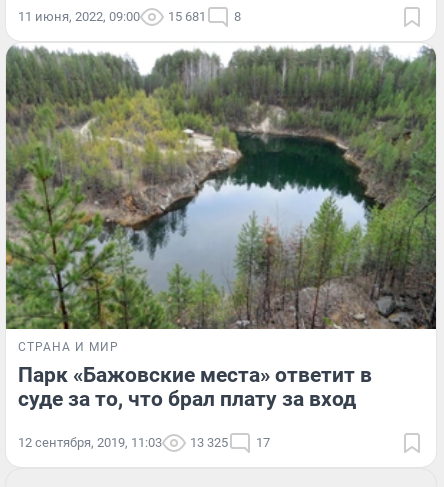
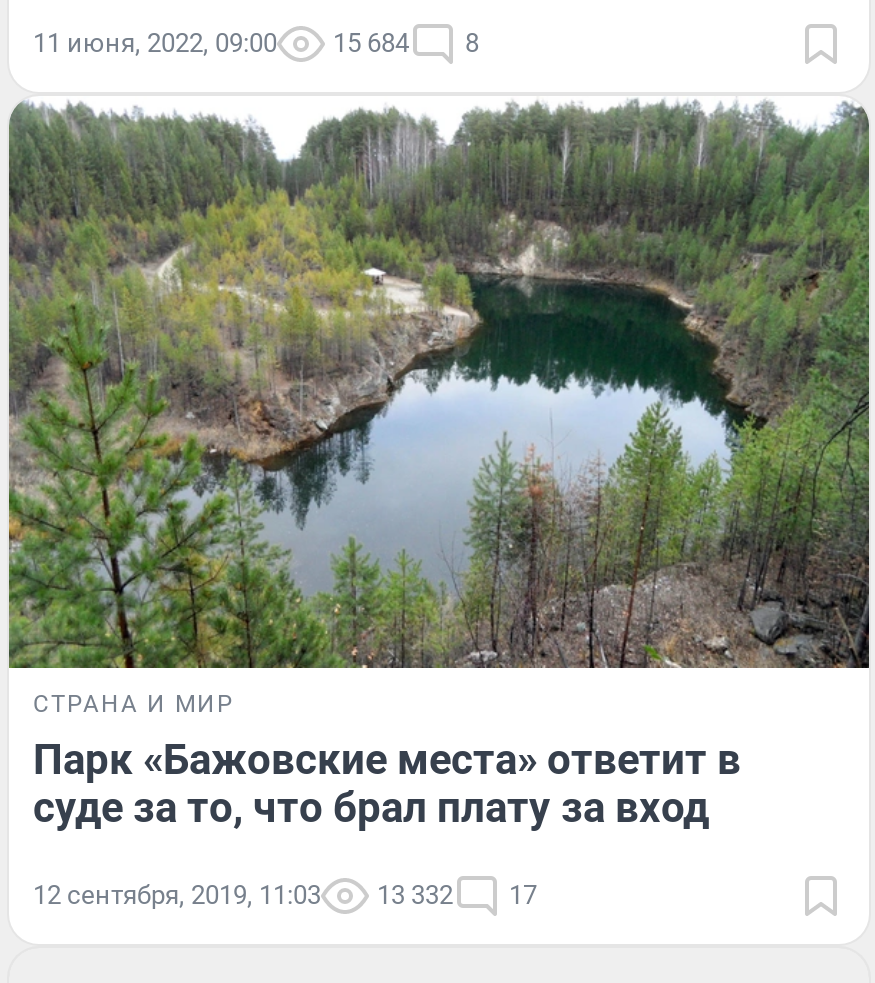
- 11 июня, 2022, 09:00 15 681 8
+ 11 июня, 2022, 09:00 15 684 8

- 12 сентября, 2019, 11:03 13 325 17
+ 12 сентября, 2019, 11:03 13 332 17
